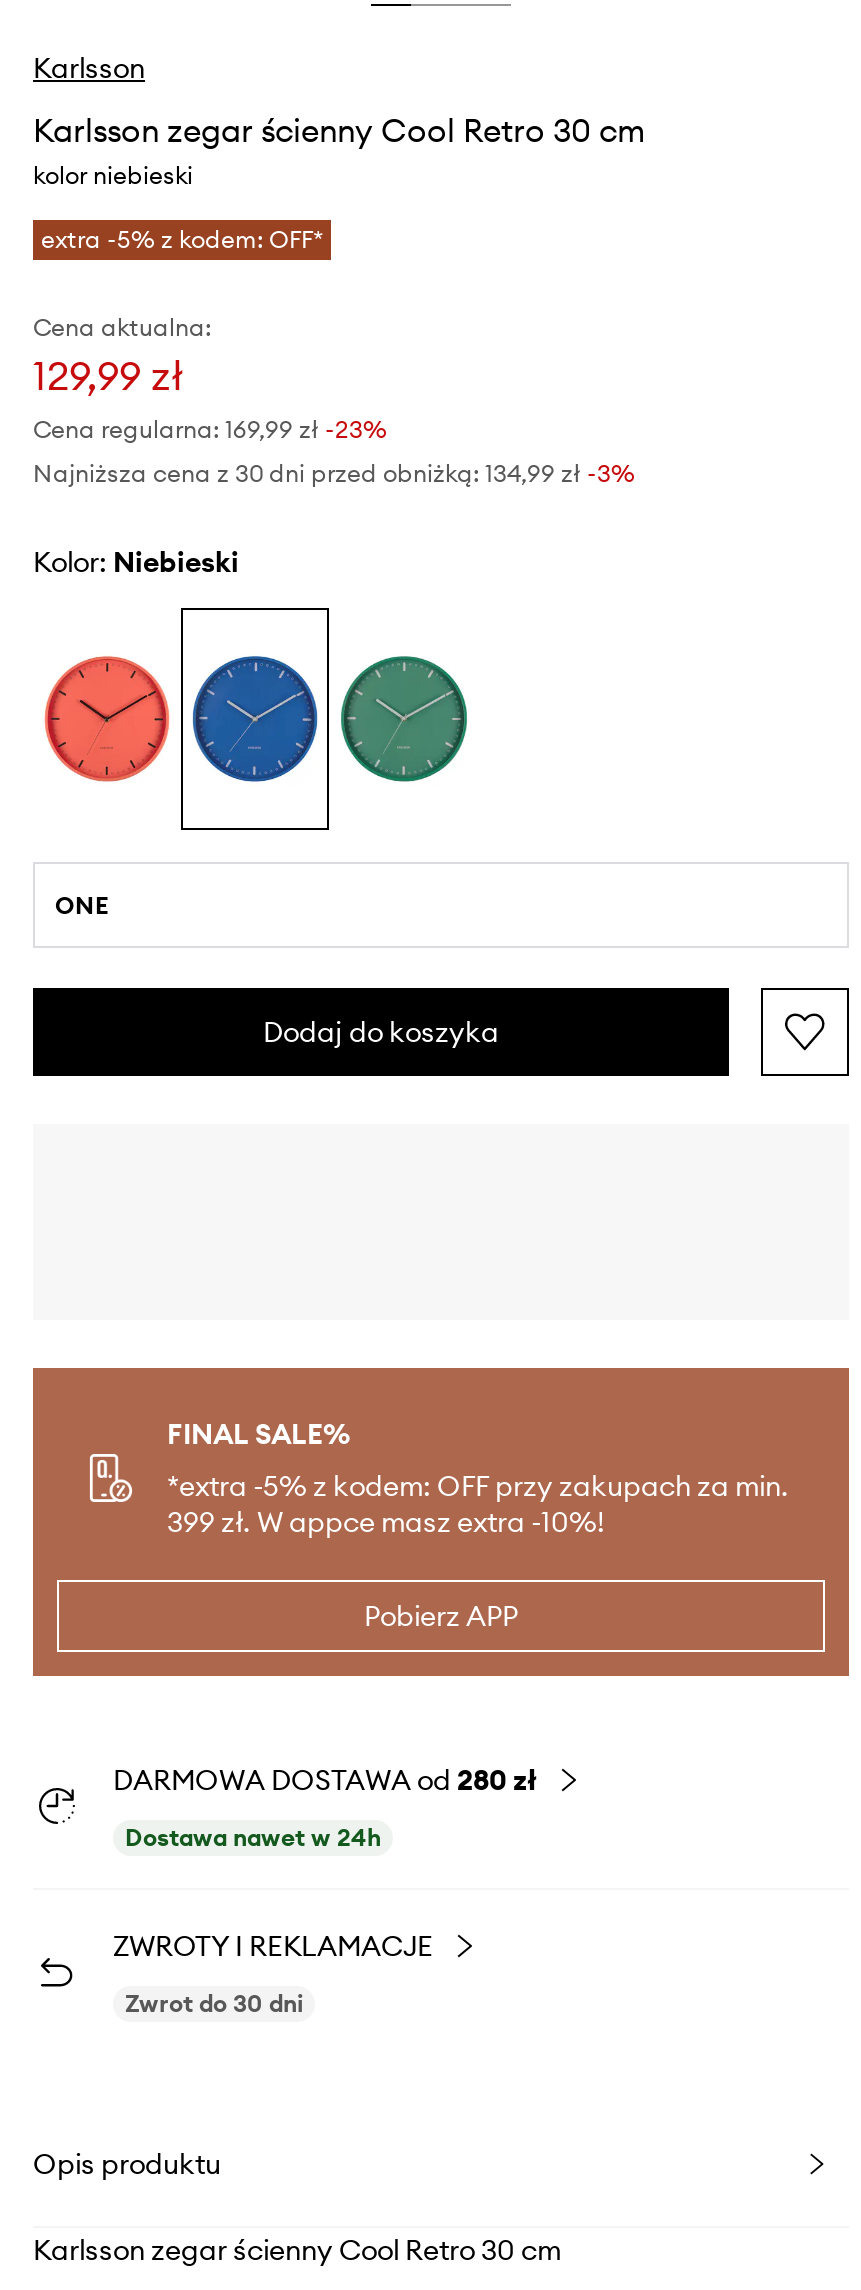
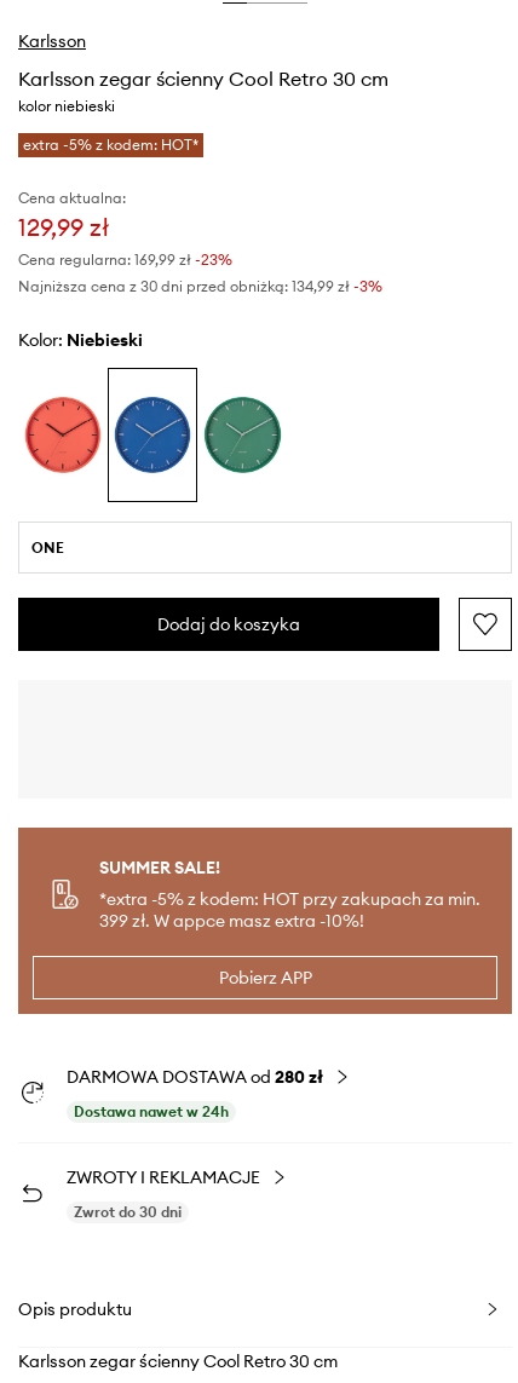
- extra -5% z kodem: OFF*
+ extra -5% z kodem: HOT*

- FINAL SALE%
- *extra -5% z kodem: OFF przy zakupach za min.
+ SUMMER SALE!
+ *extra -5% z kodem: HOT przy zakupach za min.
